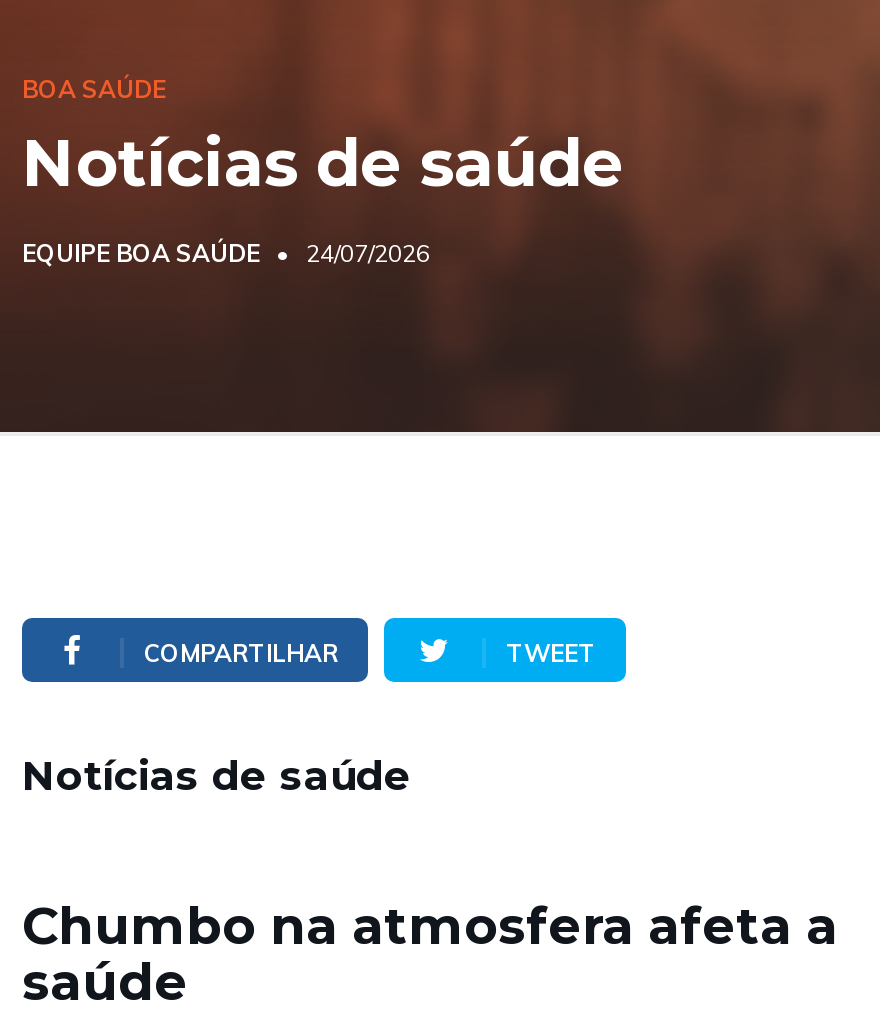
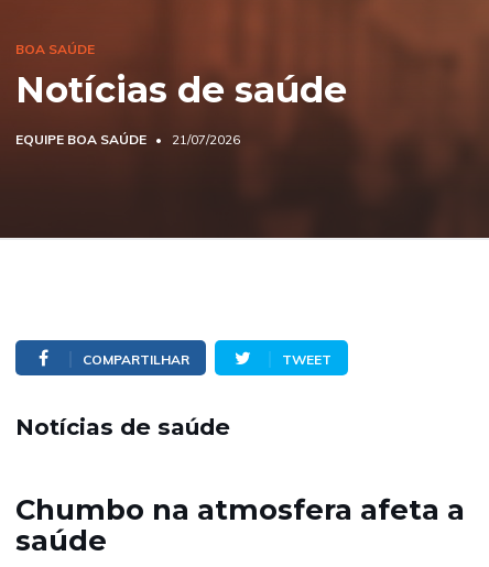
- EQUIPE BOA SAÚDE 24/07/2026
+ EQUIPE BOA SAÚDE 21/07/2026
